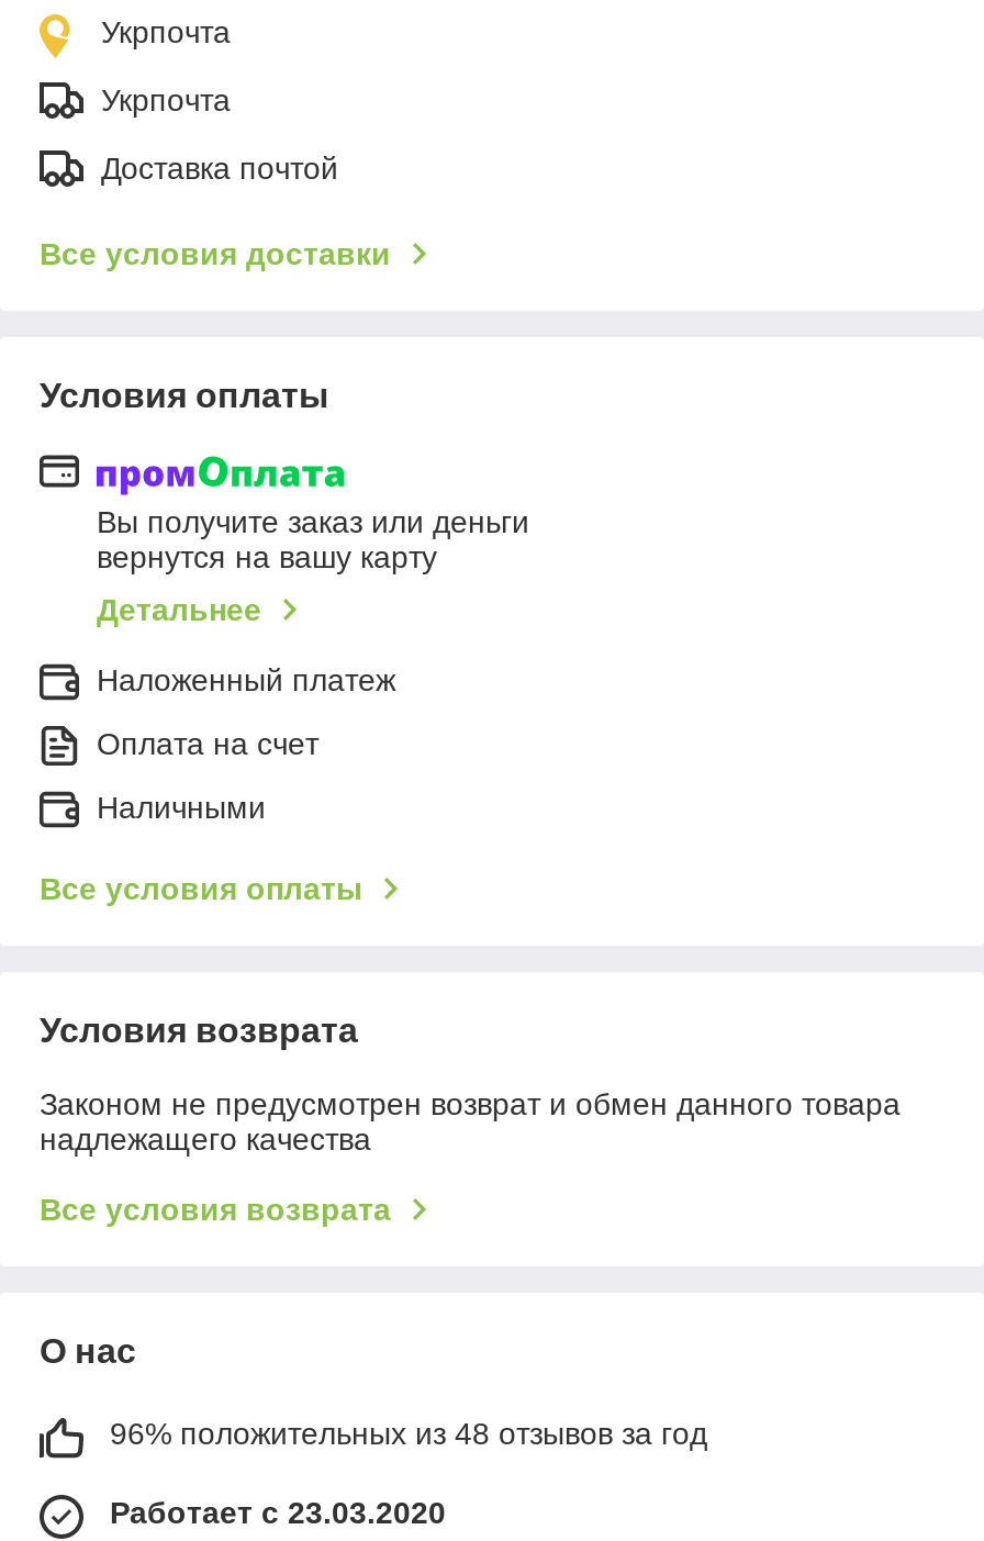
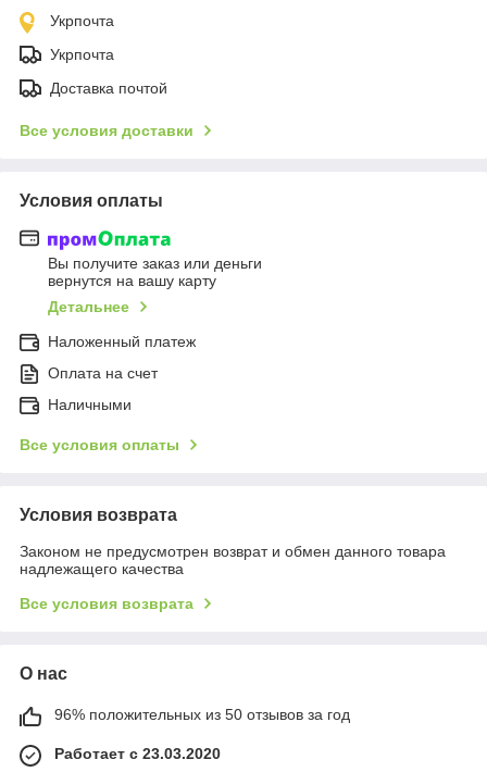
- 96% положительных из 48 отзывов за год
+ 96% положительных из 50 отзывов за год
